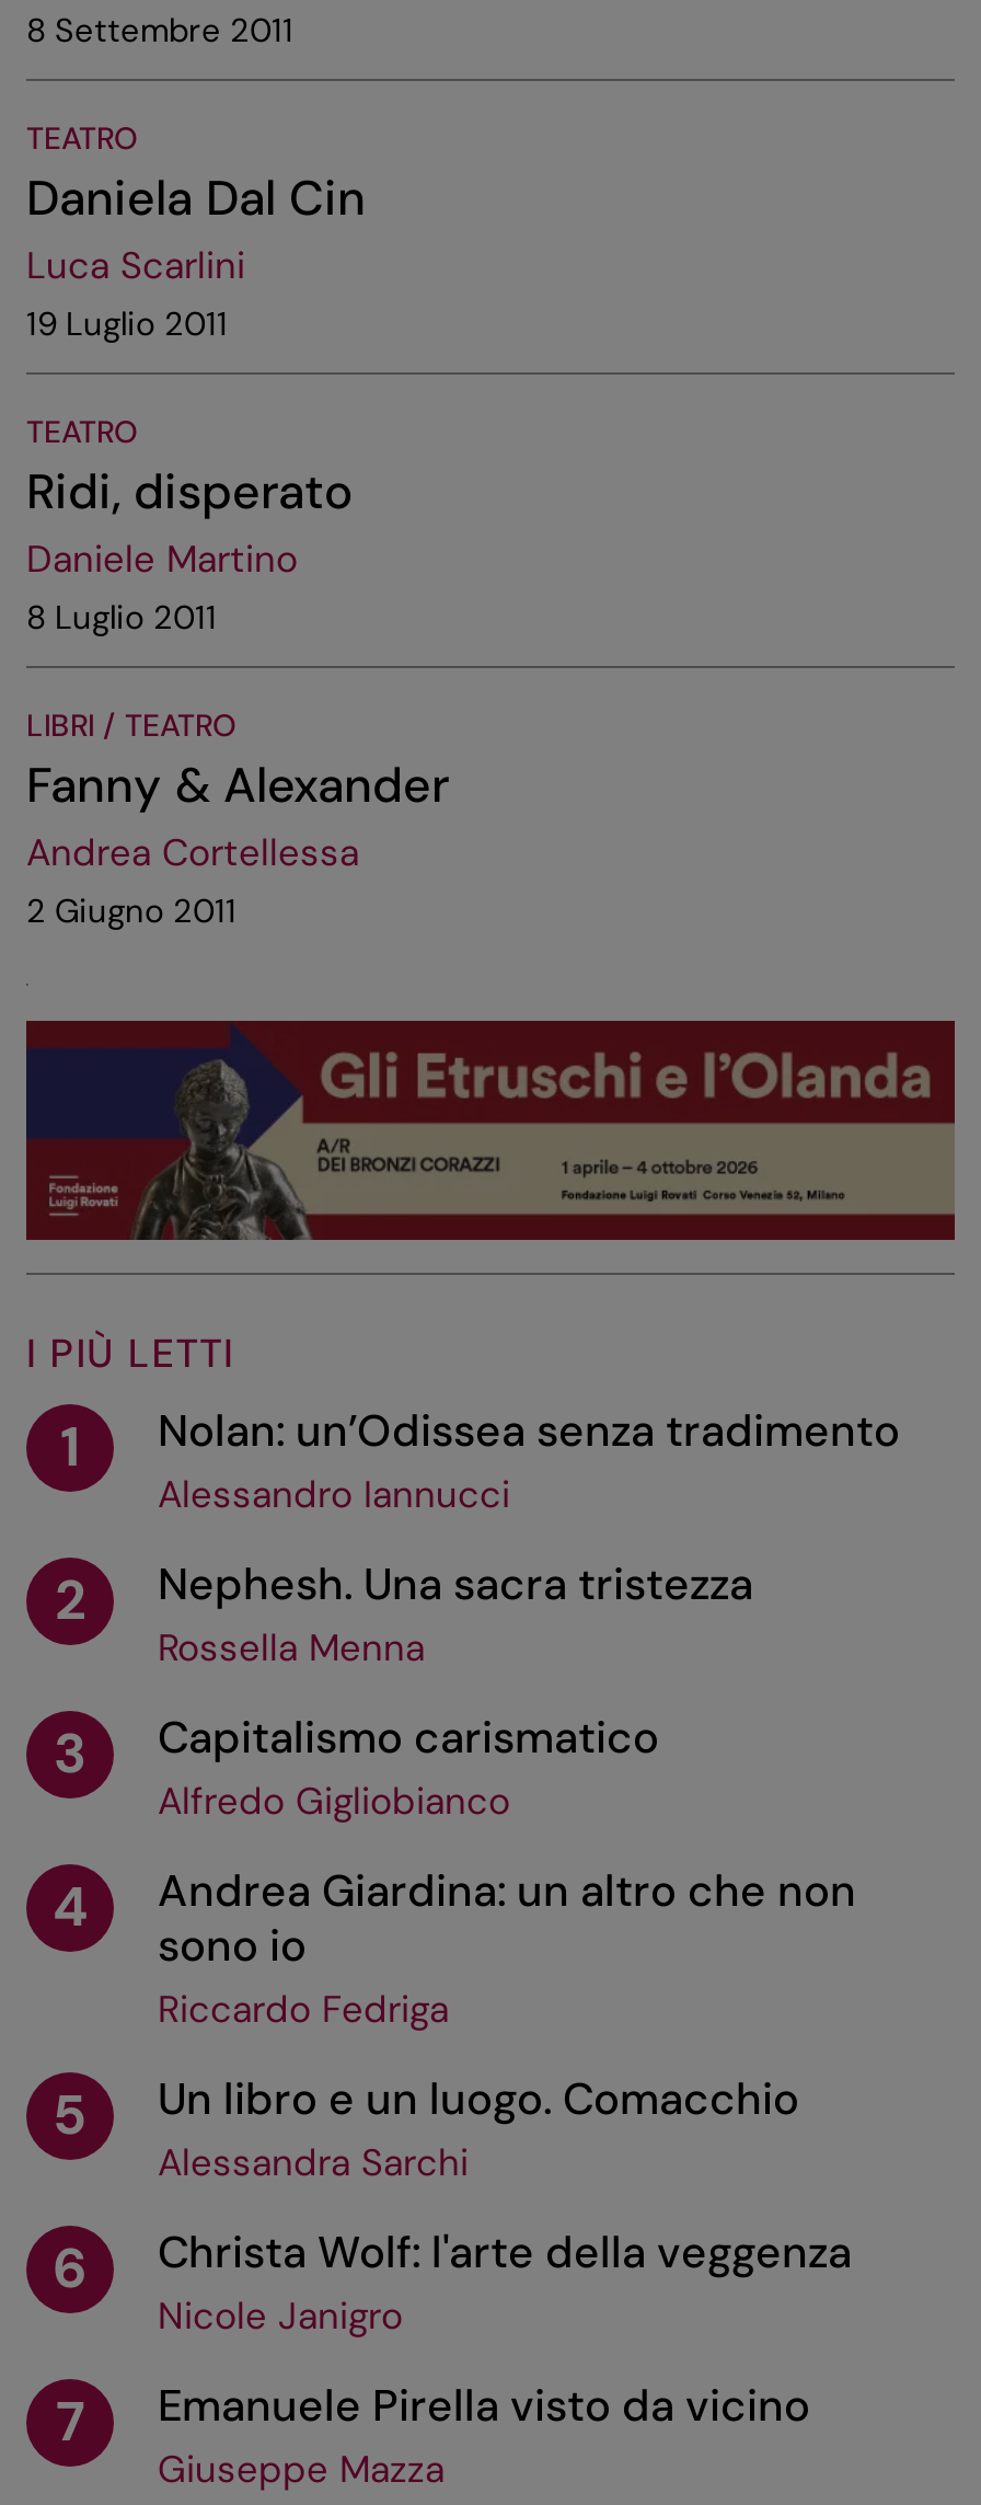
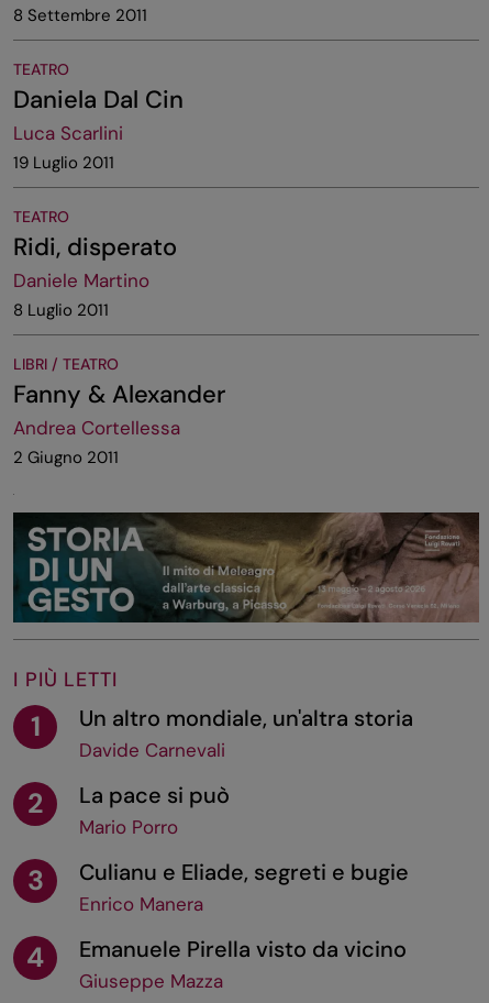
- [image]
+ [image]

- Nolan: un’Odissea senza tradimento
- Alessandro Iannucci
+ Un altro mondiale, un'altra storia
+ Davide Carnevali

- Nephesh. Una sacra tristezza
- Rossella Menna
+ La pace si può
+ Mario Porro

- Capitalismo carismatico
- Alfredo Gigliobianco
+ Culianu e Eliade, segreti e bugie
+ Enrico Manera

- Andrea Giardina: un altro che non
- sono io
- Riccardo Fedriga
- 5
- Un libro e un luogo. Comacchio
- Alessandra Sarchi
- 6
- Christa Wolf: l'arte della veggenza
- Nicole Janigro
- 7
